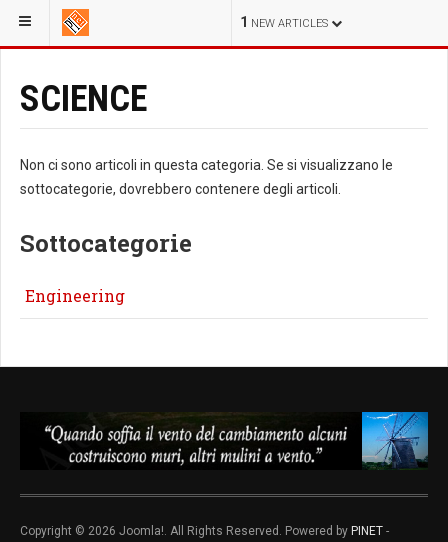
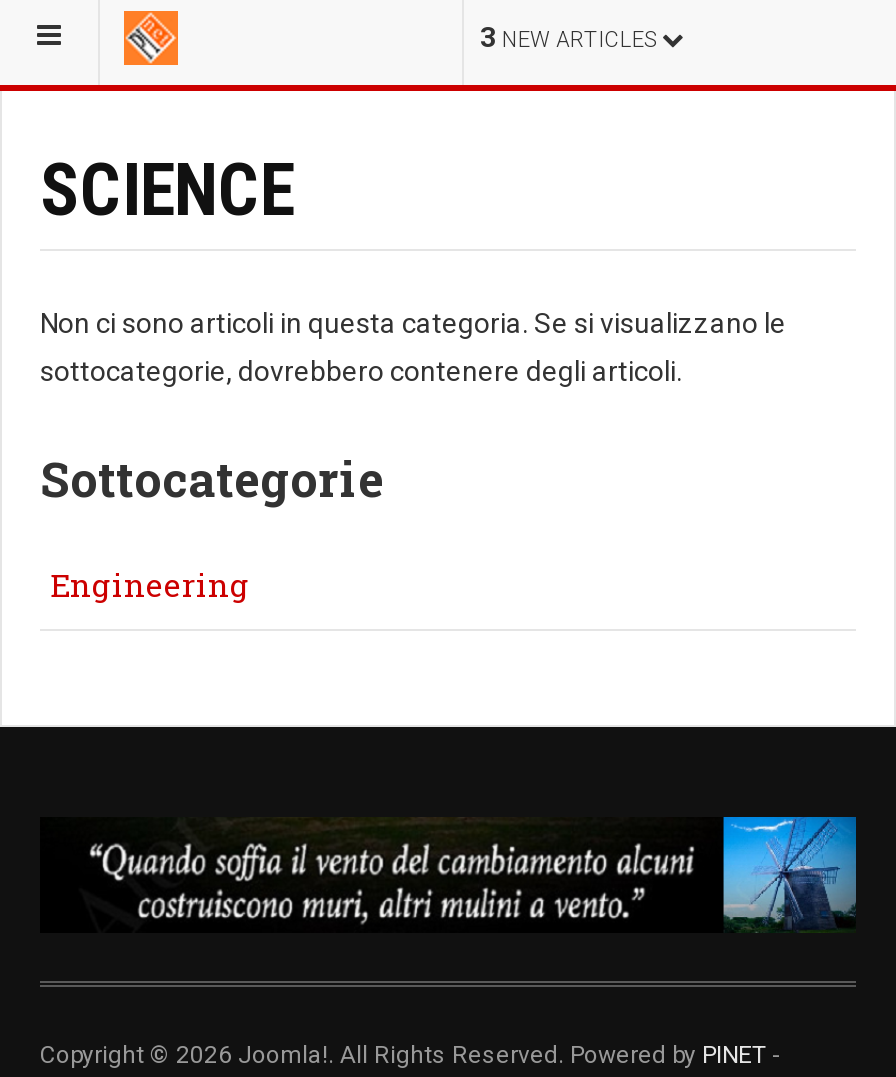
- 1 NEW ARTICLES
+ 3 NEW ARTICLES
